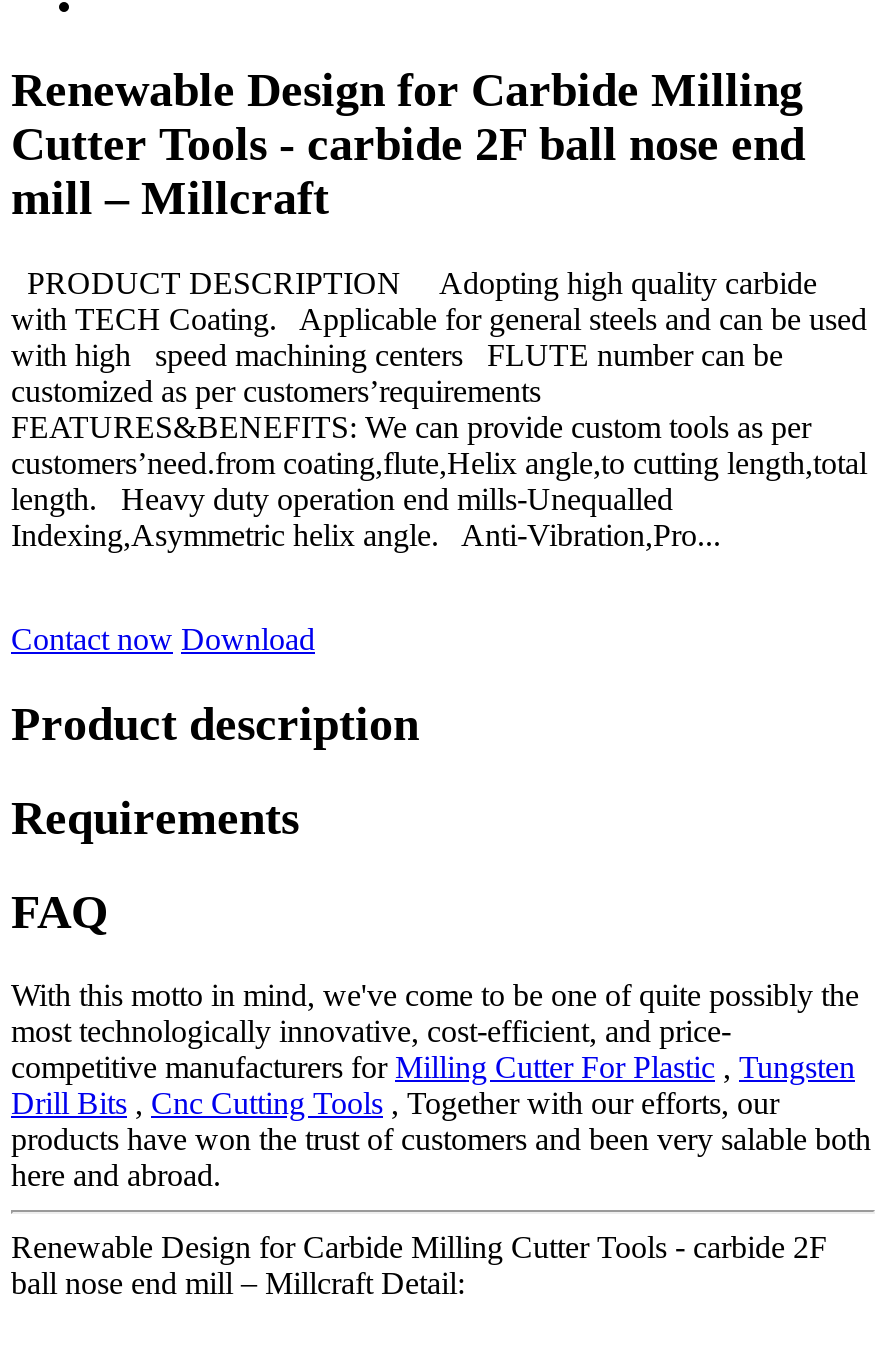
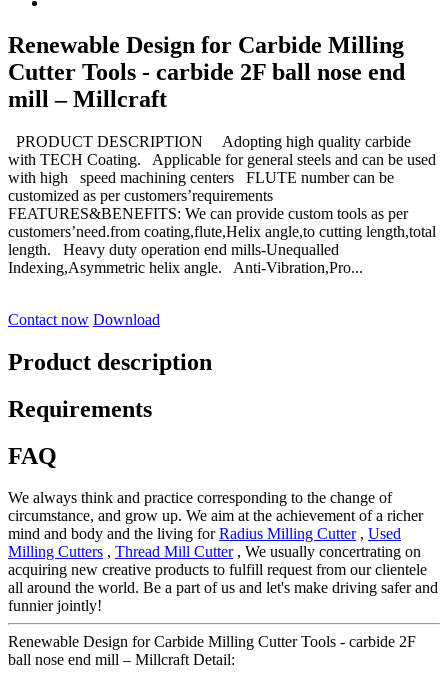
- With this motto in mind, we've come to be one of quite possibly the
- most technologically innovative, cost-efficient, and price-
- competitive manufacturers for Milling Cutter For Plastic, Tungsten
- Drill Bits, Cnc Cutting Tools, Together with our efforts, our
- products have won the trust of customers and been very salable both
- here and abroad.
+ We always think and practice corresponding to the change of
+ circumstance, and grow up. We aim at the achievement of a richer
+ mind and body and the living for Radius Milling Cutter, Used
+ Milling Cutters, Thread Mill Cutter, We usually concertrating on
+ acquiring new creative products to fulfill request from our clientele
+ all around the world. Be a part of us and let's make driving safer and
+ funnier jointly!
